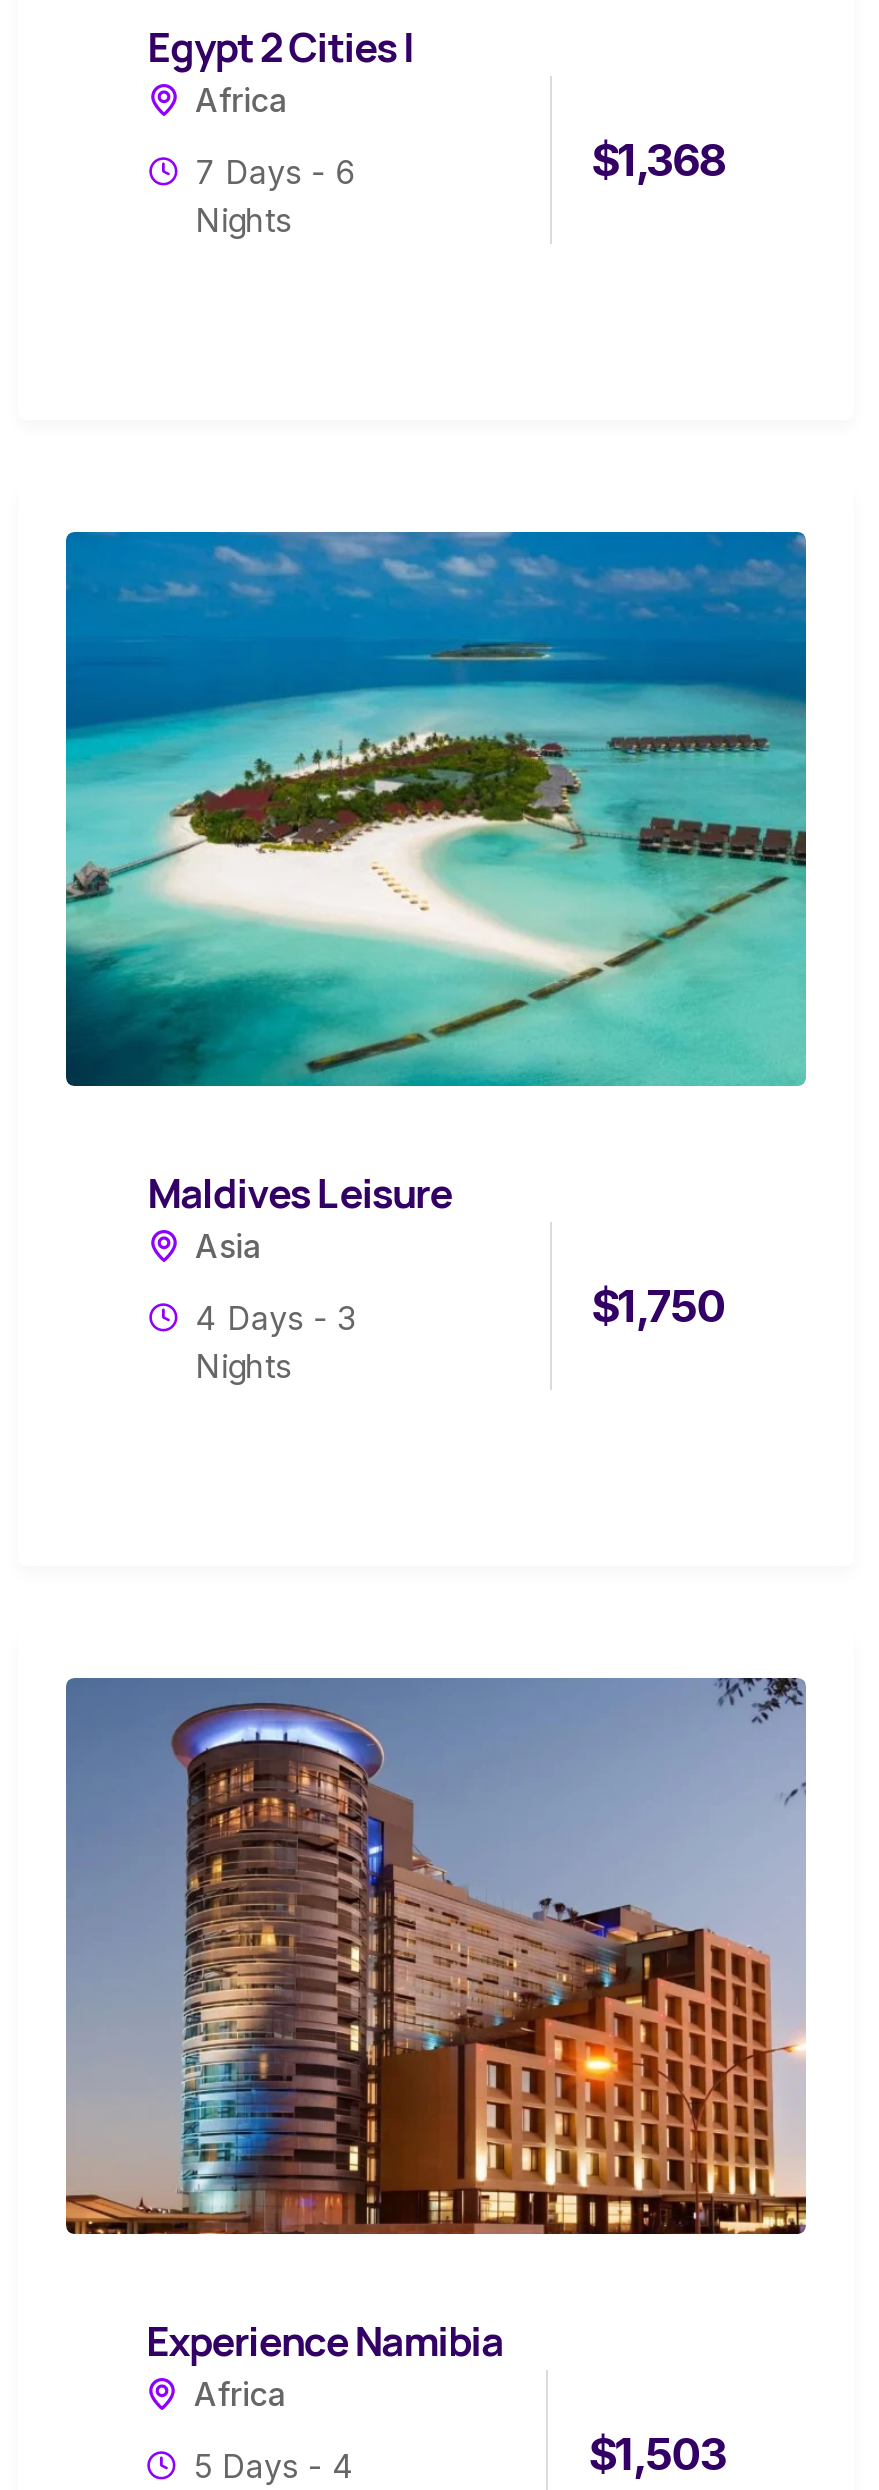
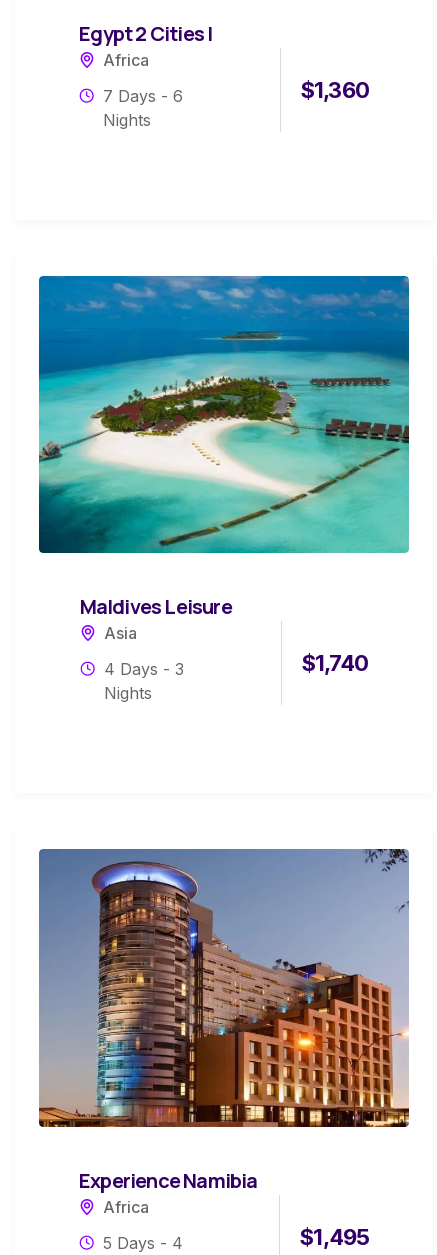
- $1,368
+ $1,360

- $1,750
+ $1,740

- $1,503
+ $1,495
